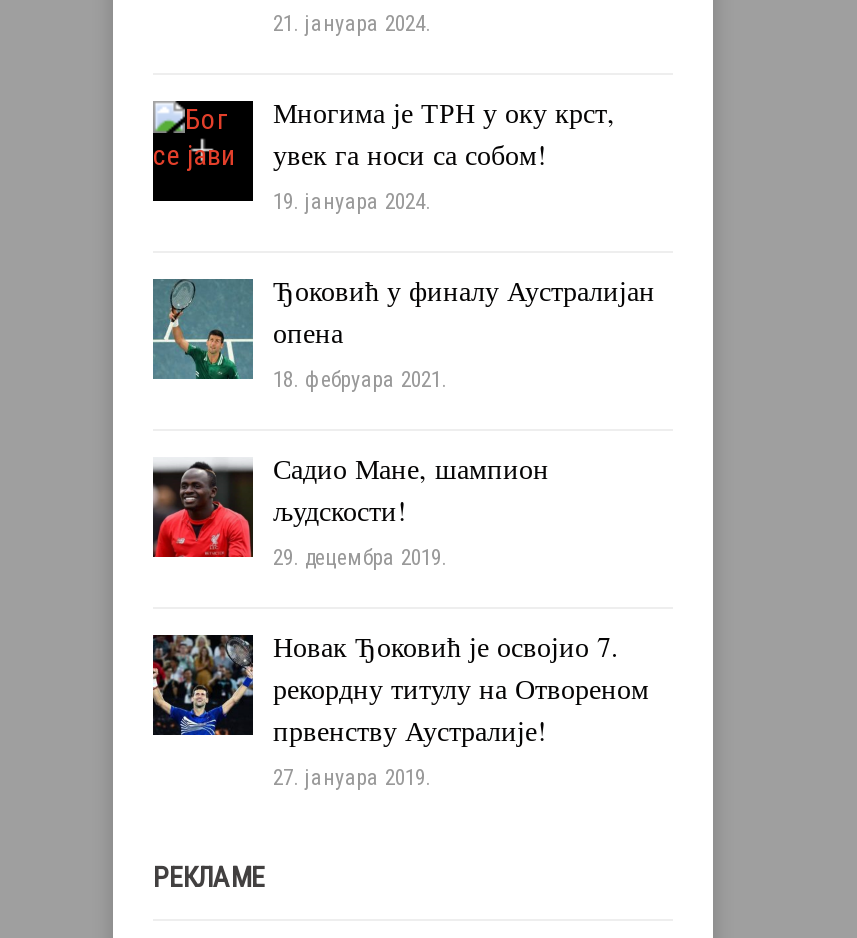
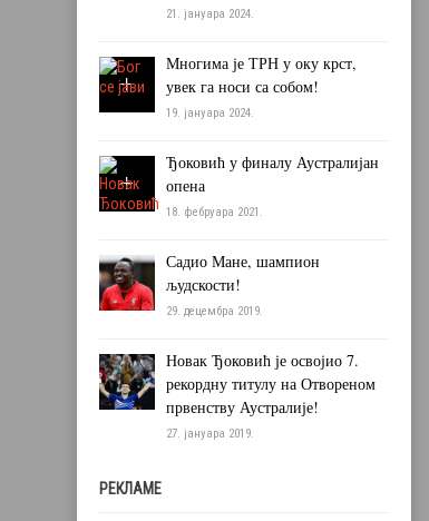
- [image]
+ [image]
